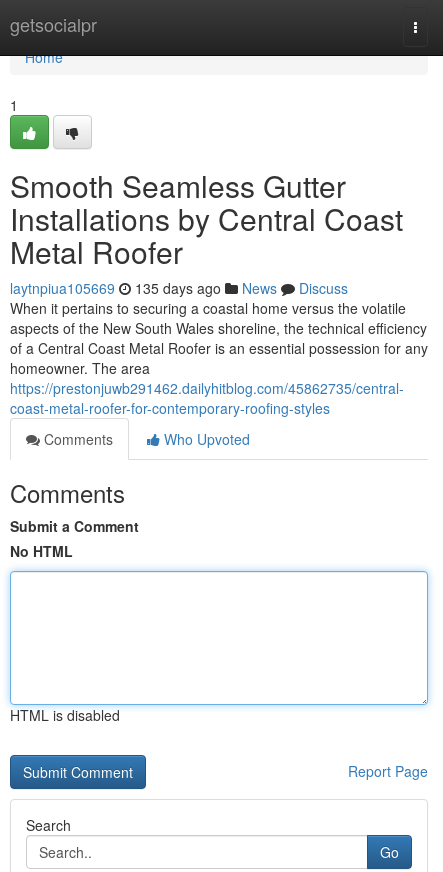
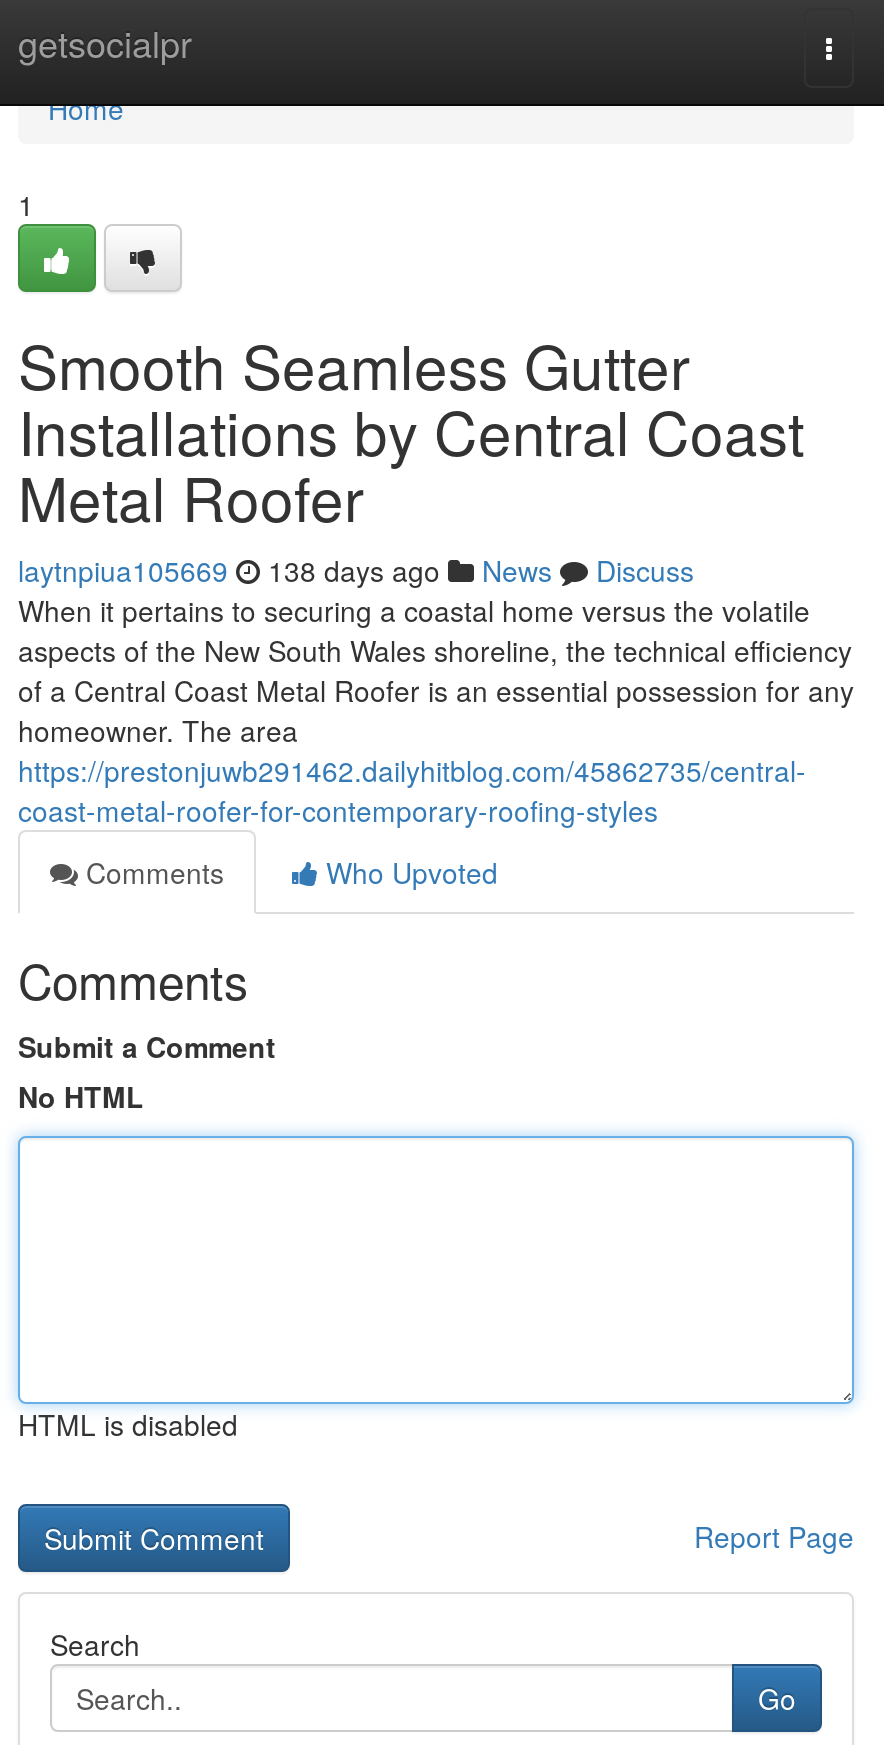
- laytnpiua105669 135 days ago News Discuss
+ laytnpiua105669 138 days ago News Discuss
